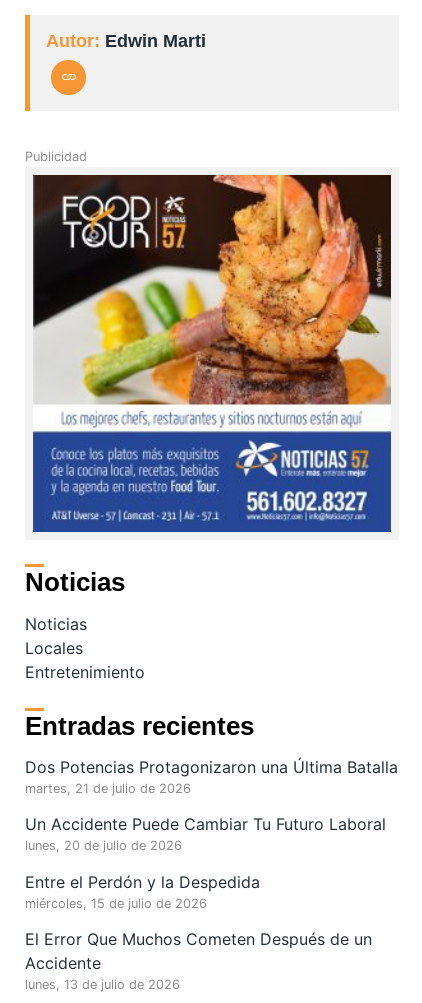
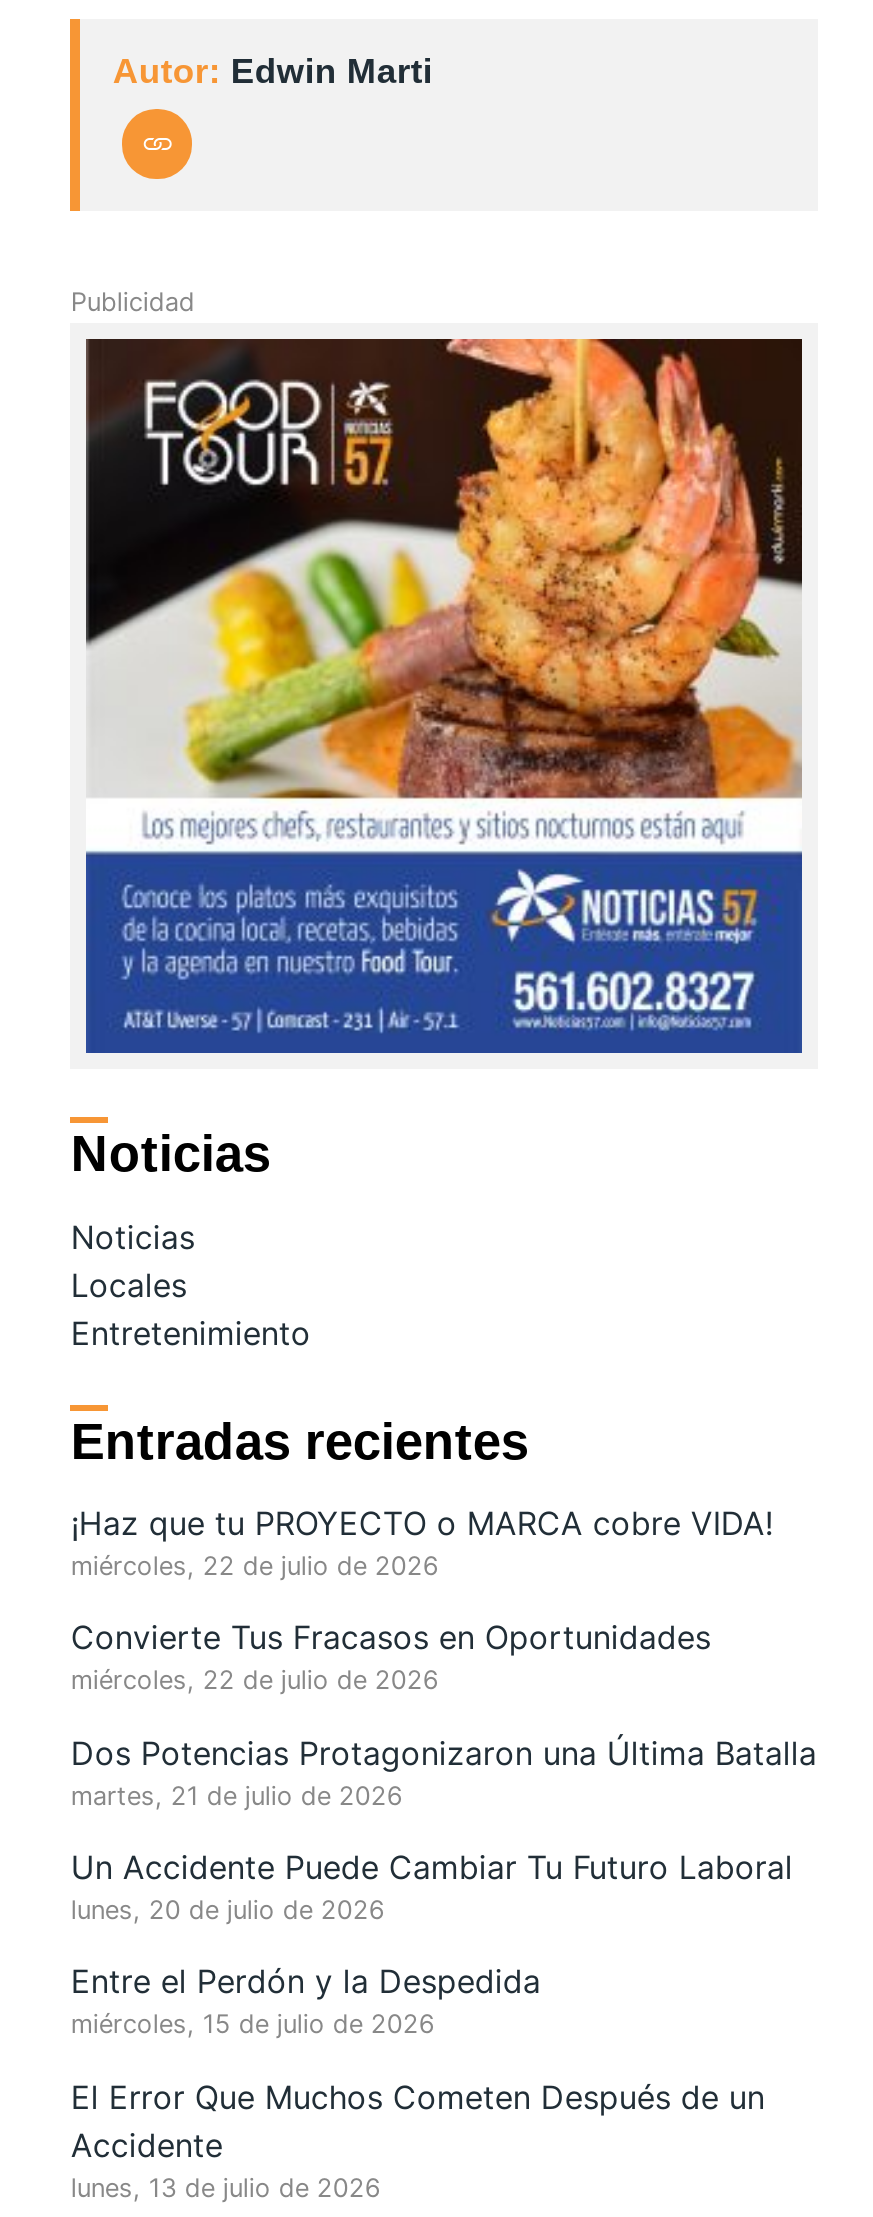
+ ¡Haz que tu PROYECTO o MARCA cobre VIDA!
+ miércoles, 22 de julio de 2026
+ Convierte Tus Fracasos en Oportunidades
+ miércoles, 22 de julio de 2026
